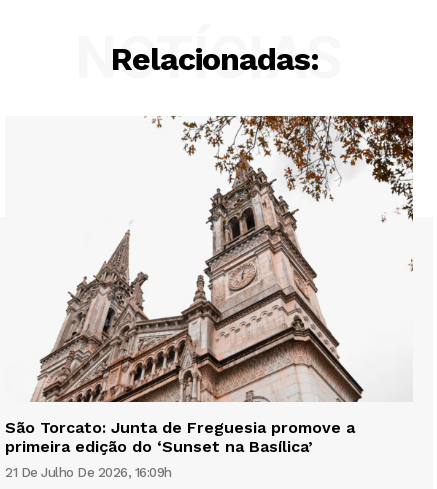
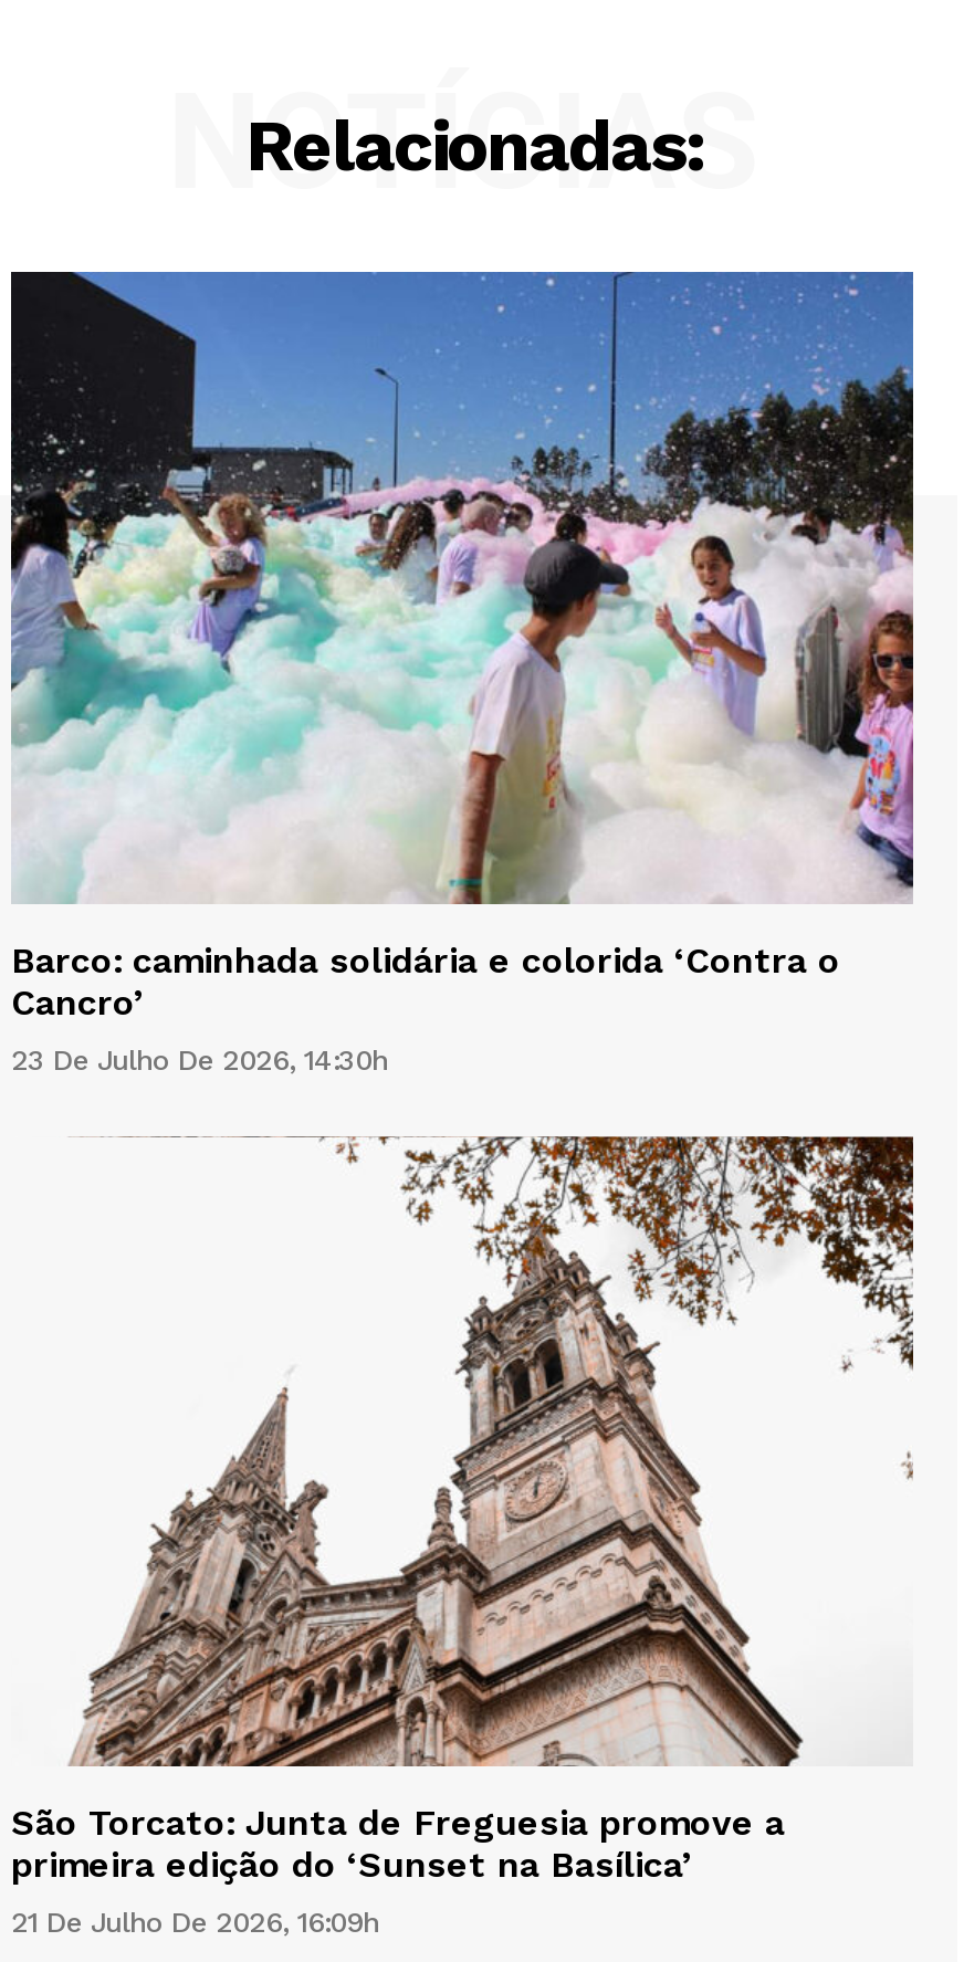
+ [image]
+ Barco: caminhada solidária e colorida ‘Contra o
+ Cancro’
+ 23 De Julho De 2026, 14:30h
